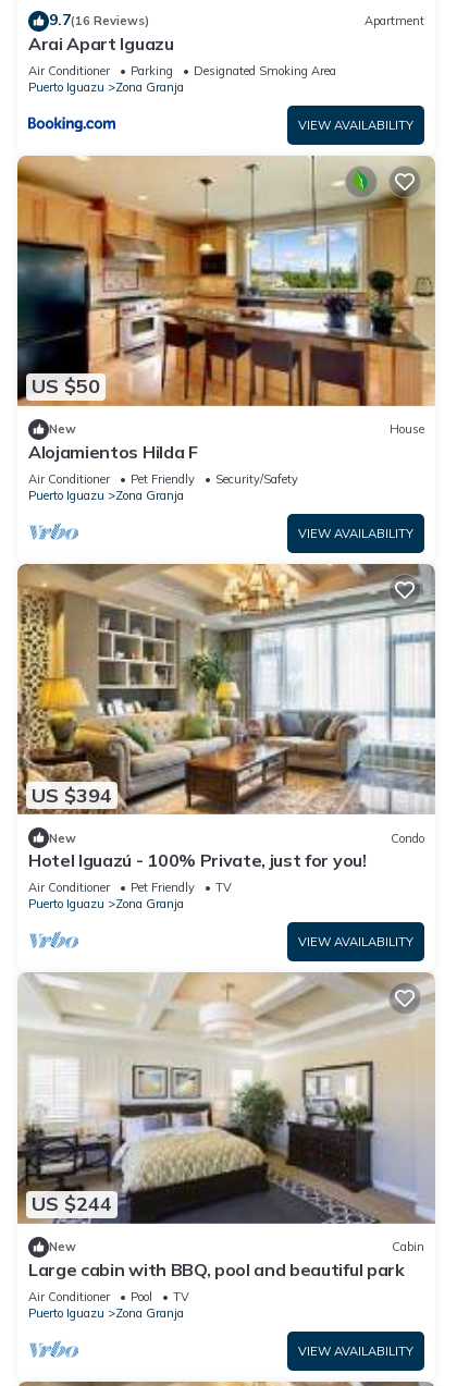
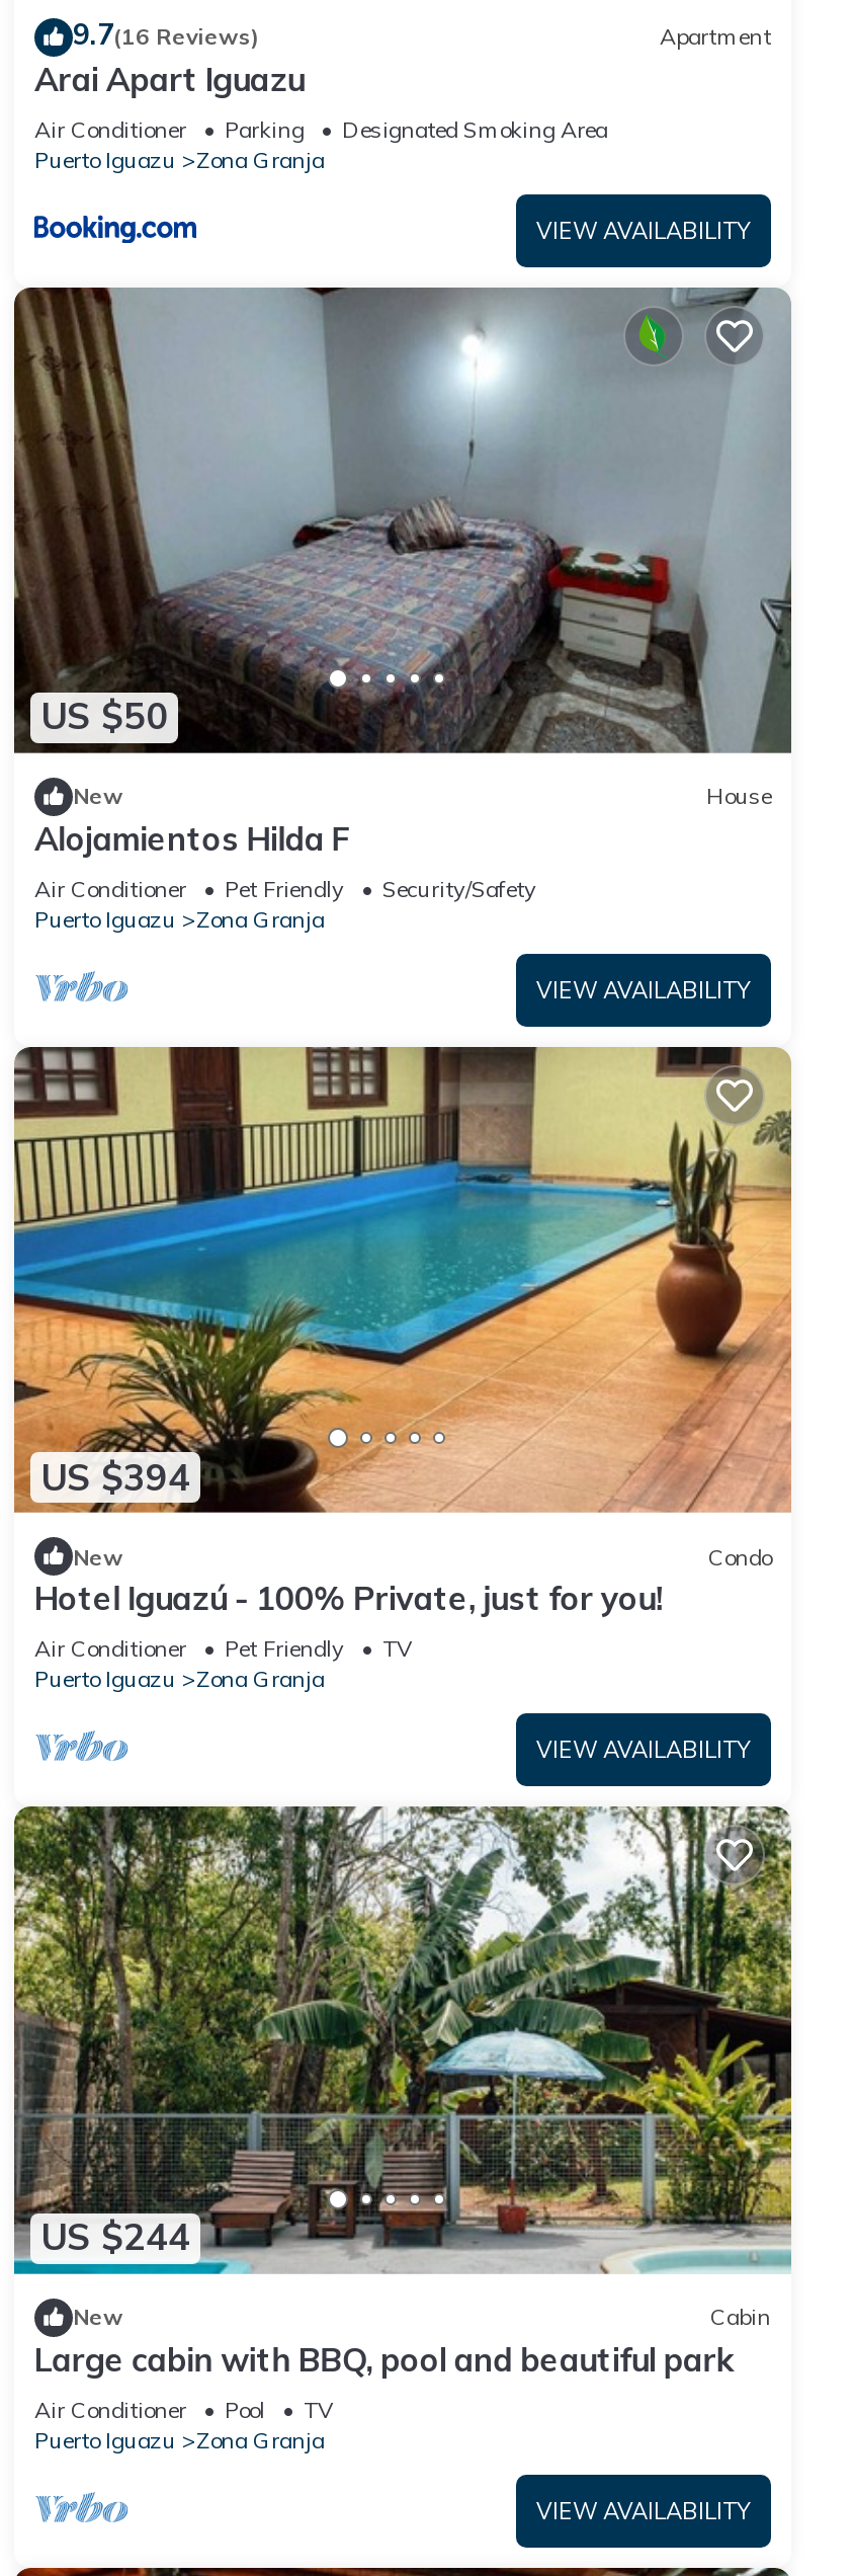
- [image]
+ [image]

- [image]
+ [image]

- [image]
+ [image]
